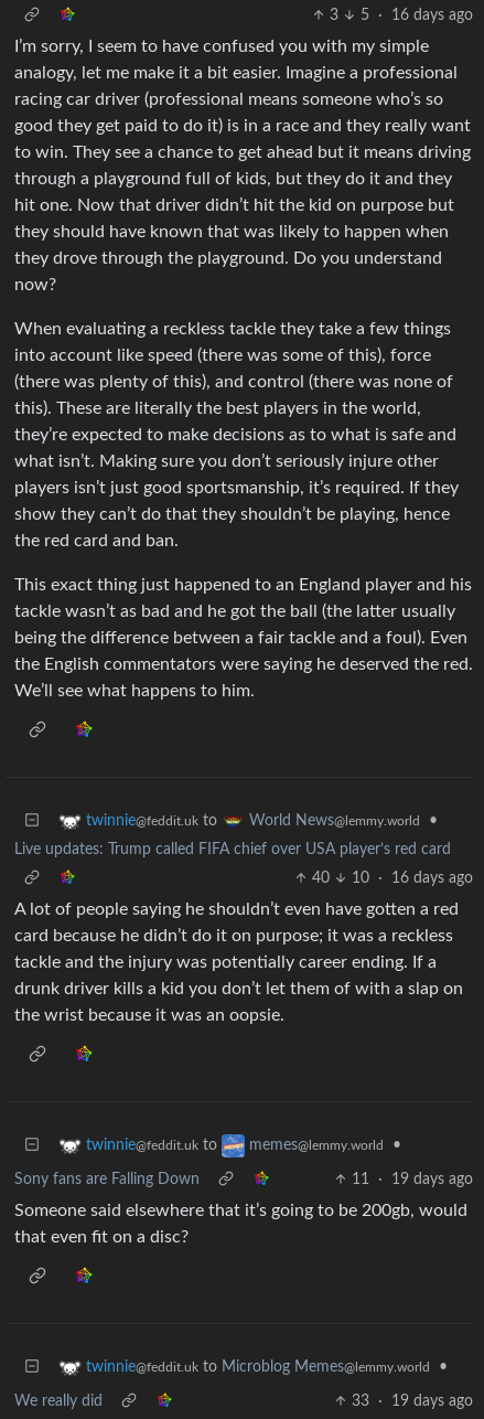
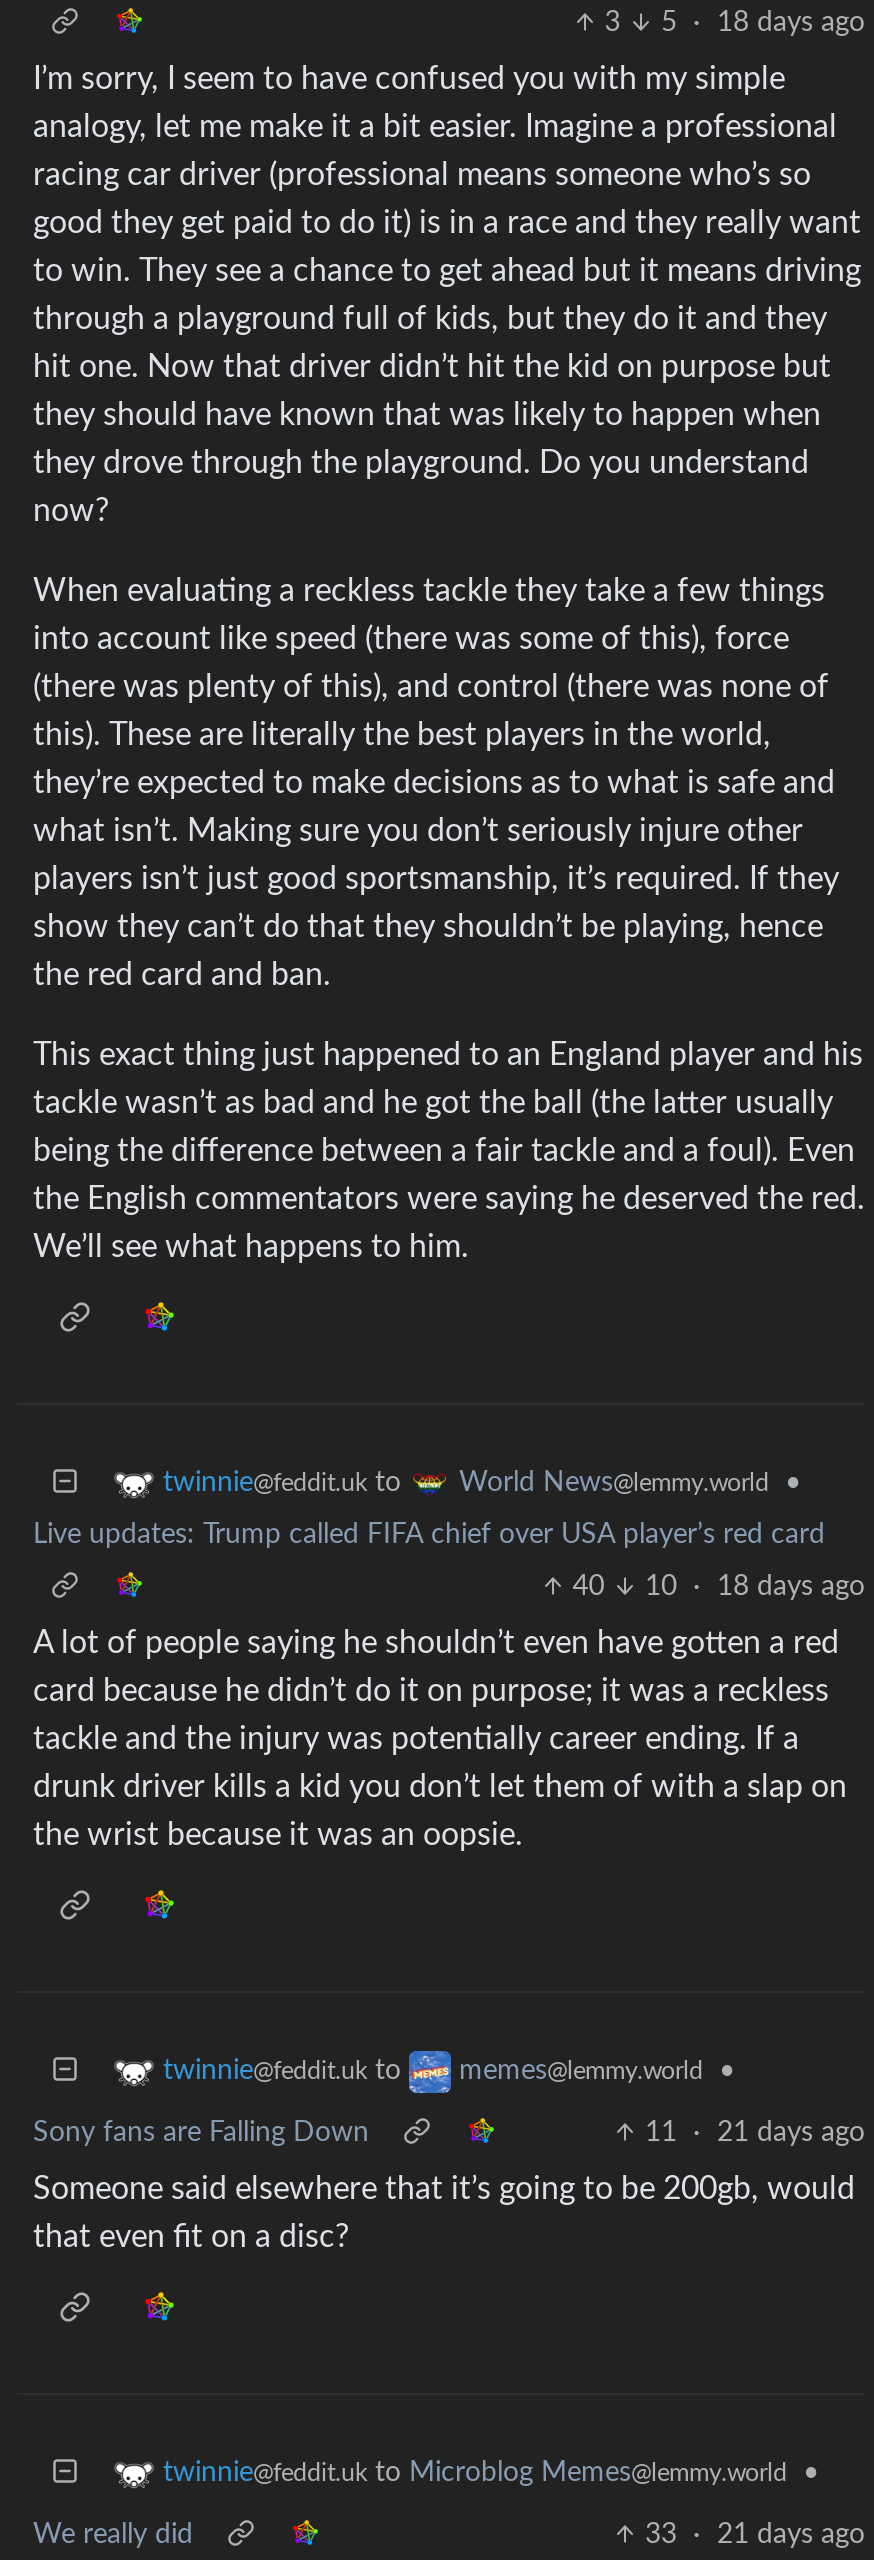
- 3 5 · 16 days ago
+ 3 5 · 18 days ago

- 40 10 · 16 days ago
+ 40 10 · 18 days ago

- 11 · 19 days ago
+ 11 · 21 days ago

- 33 · 19 days ago
+ 33 · 21 days ago
